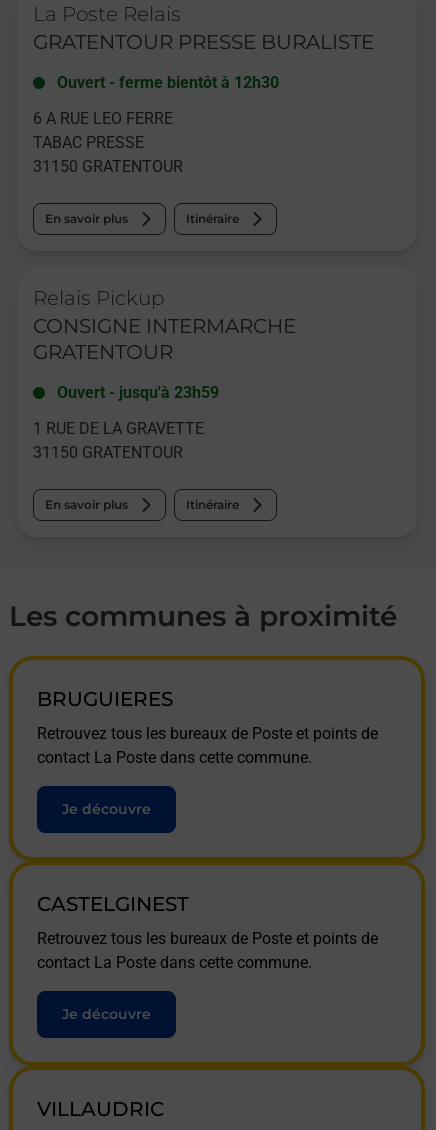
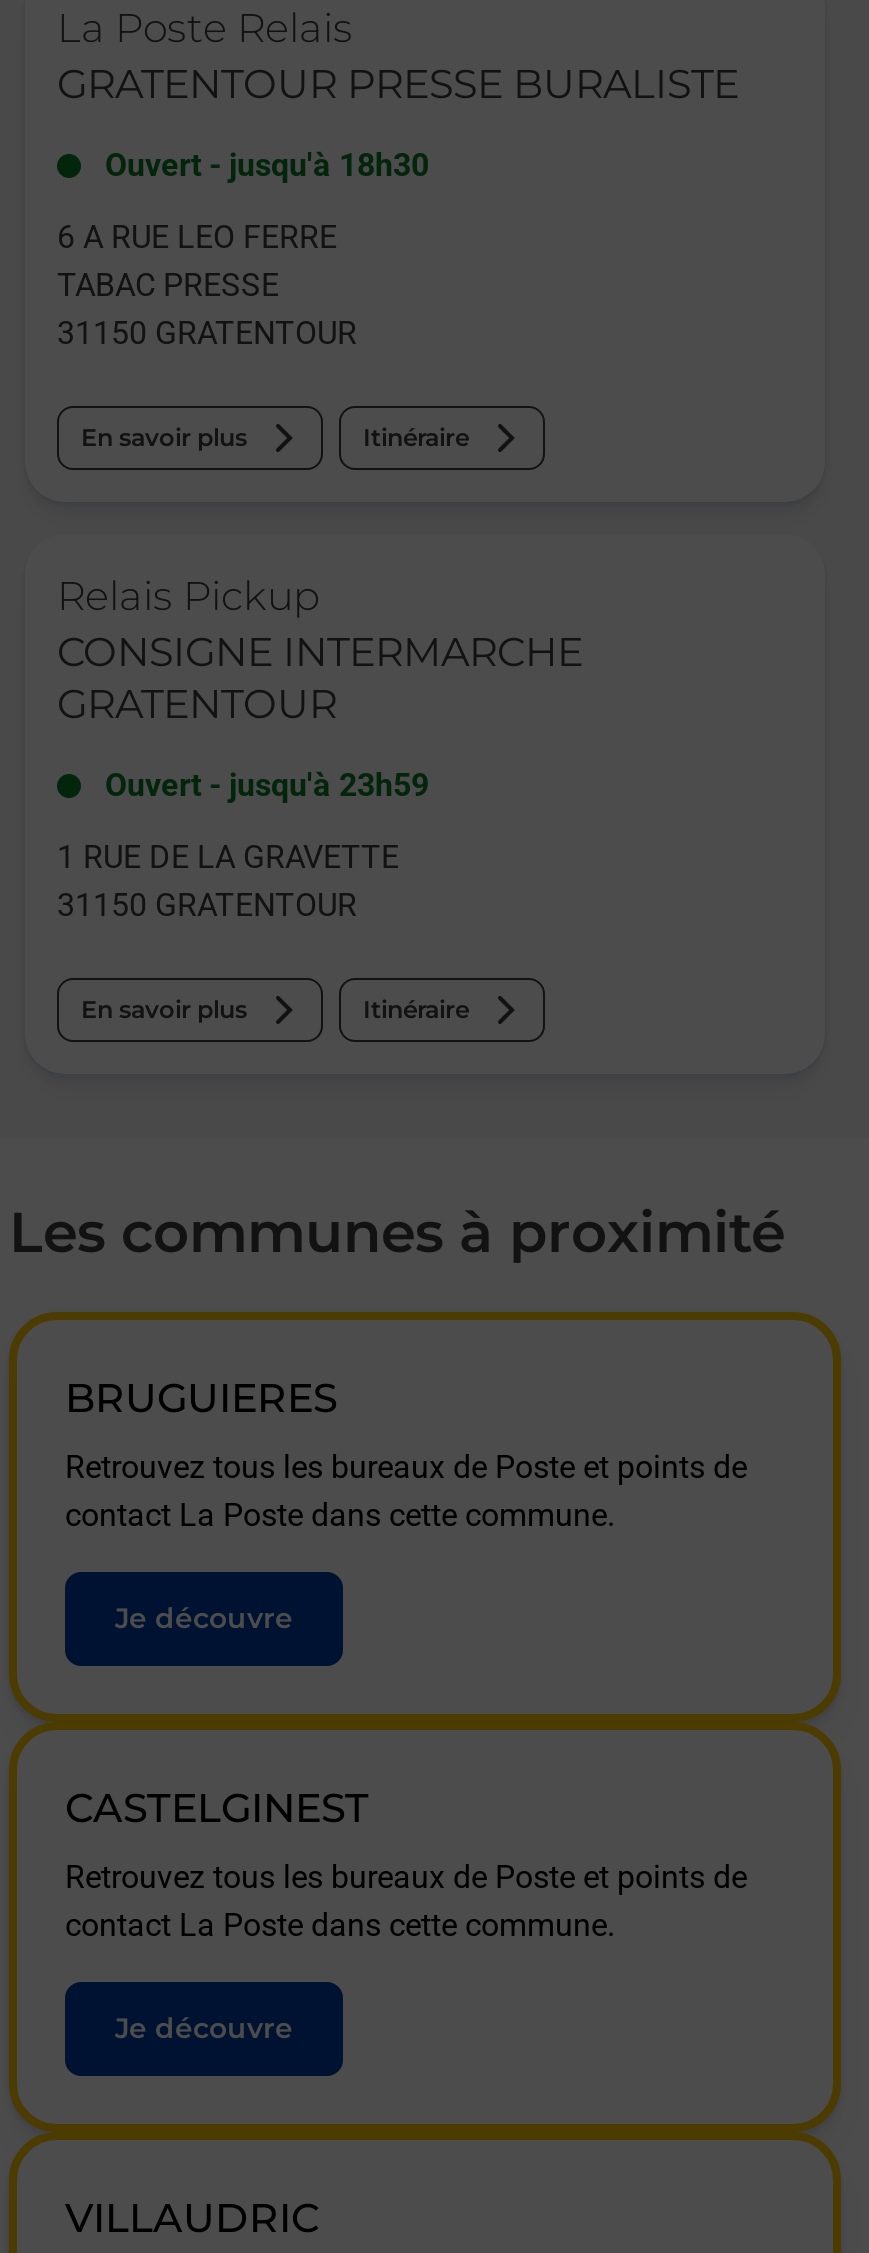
- Ouvert - ferme bientôt à 12h30
+ Ouvert - jusqu'à 18h30
